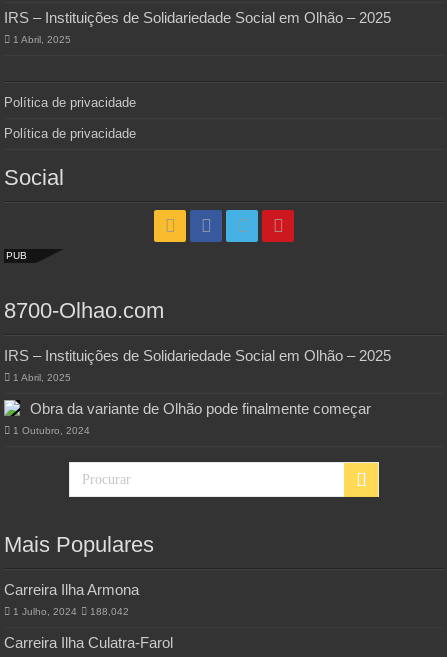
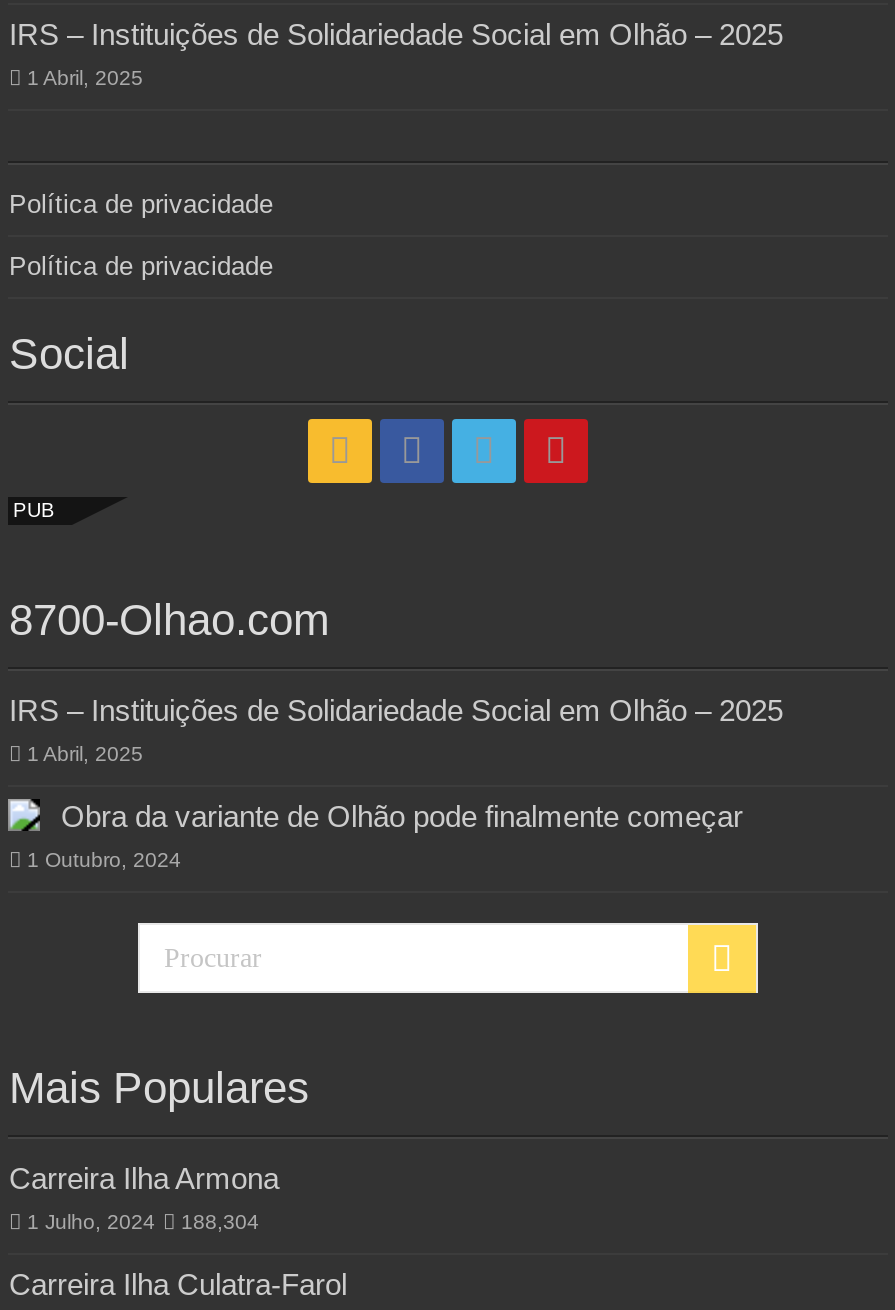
- 1 Julho, 2024 188,042
+ 1 Julho, 2024 188,304
